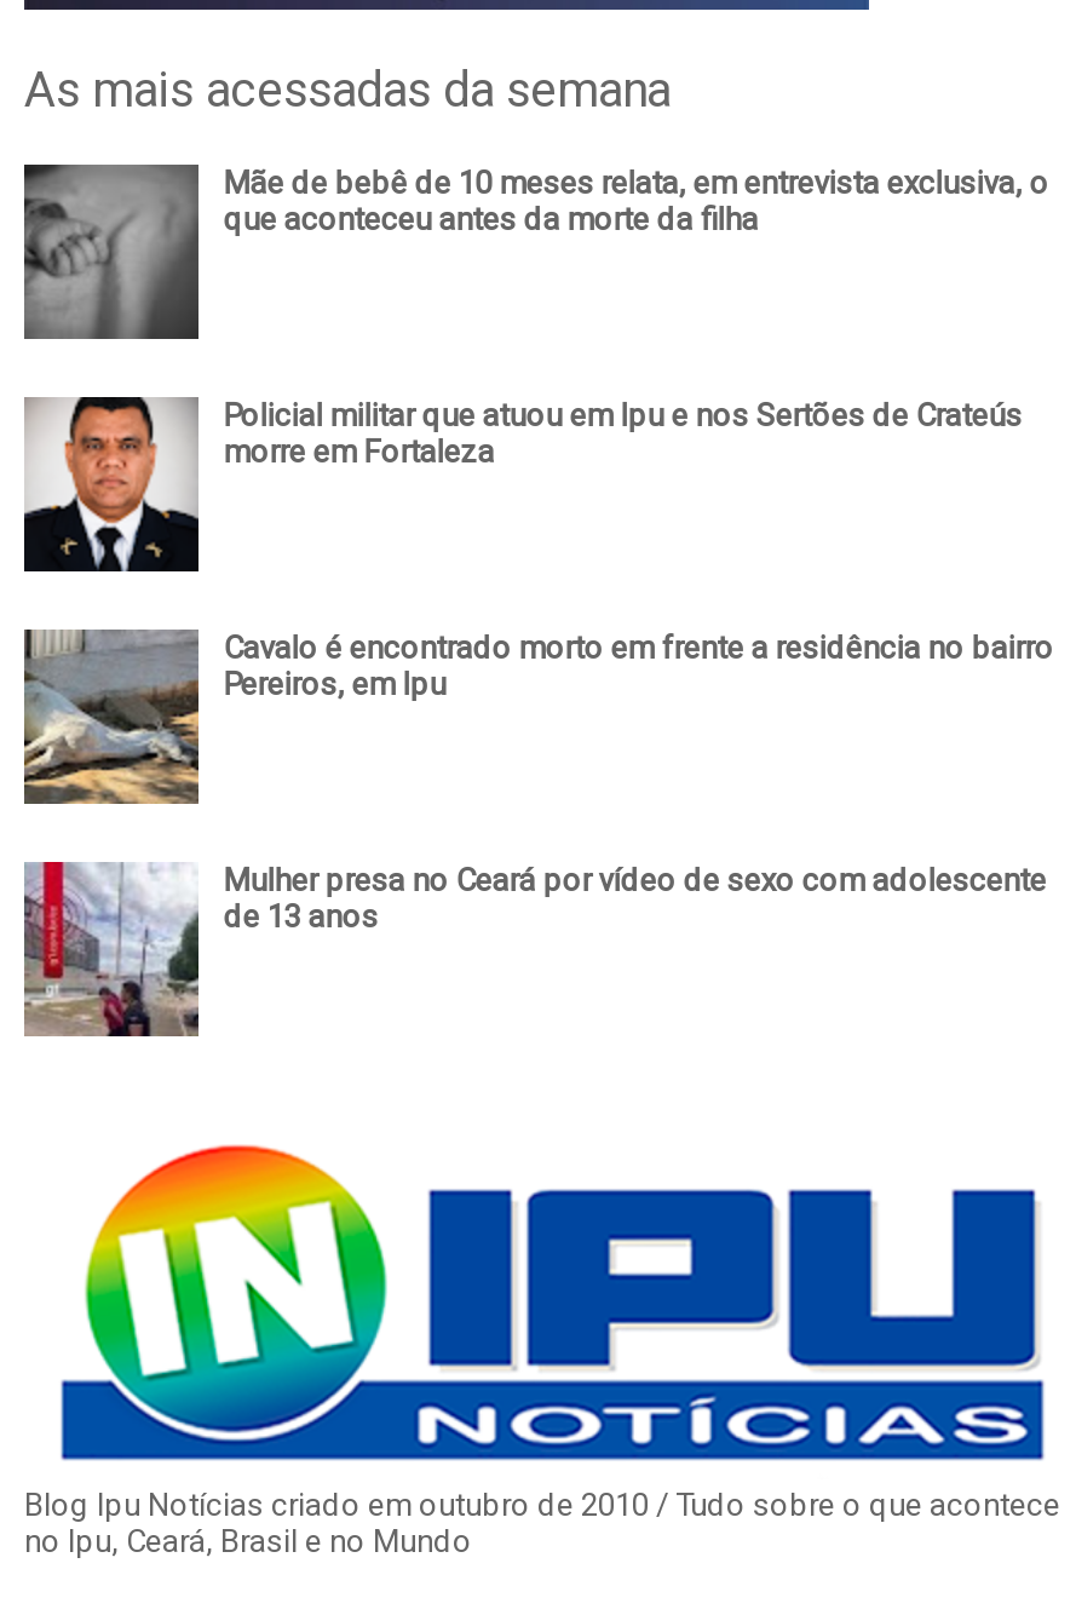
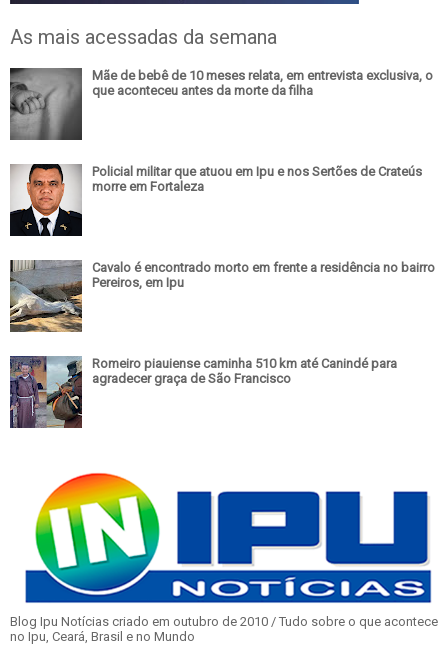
- [image]
- Mulher presa no Ceará por vídeo de sexo com adolescente
- de 13 anos
+ [image]
+ Romeiro piauiense caminha 510 km até Canindé para
+ agradecer graça de São Francisco
